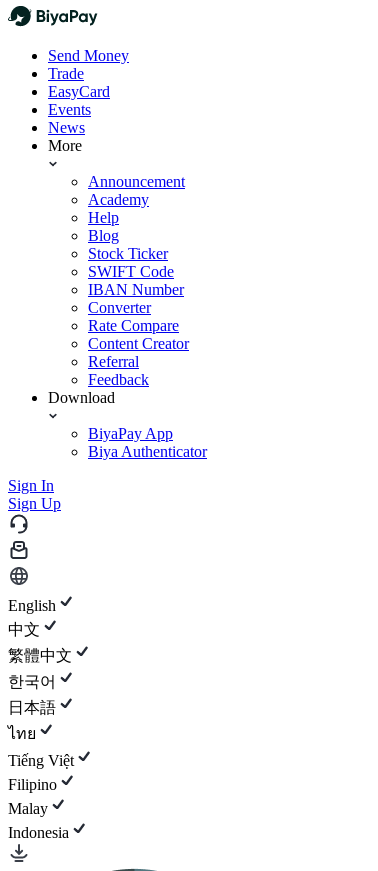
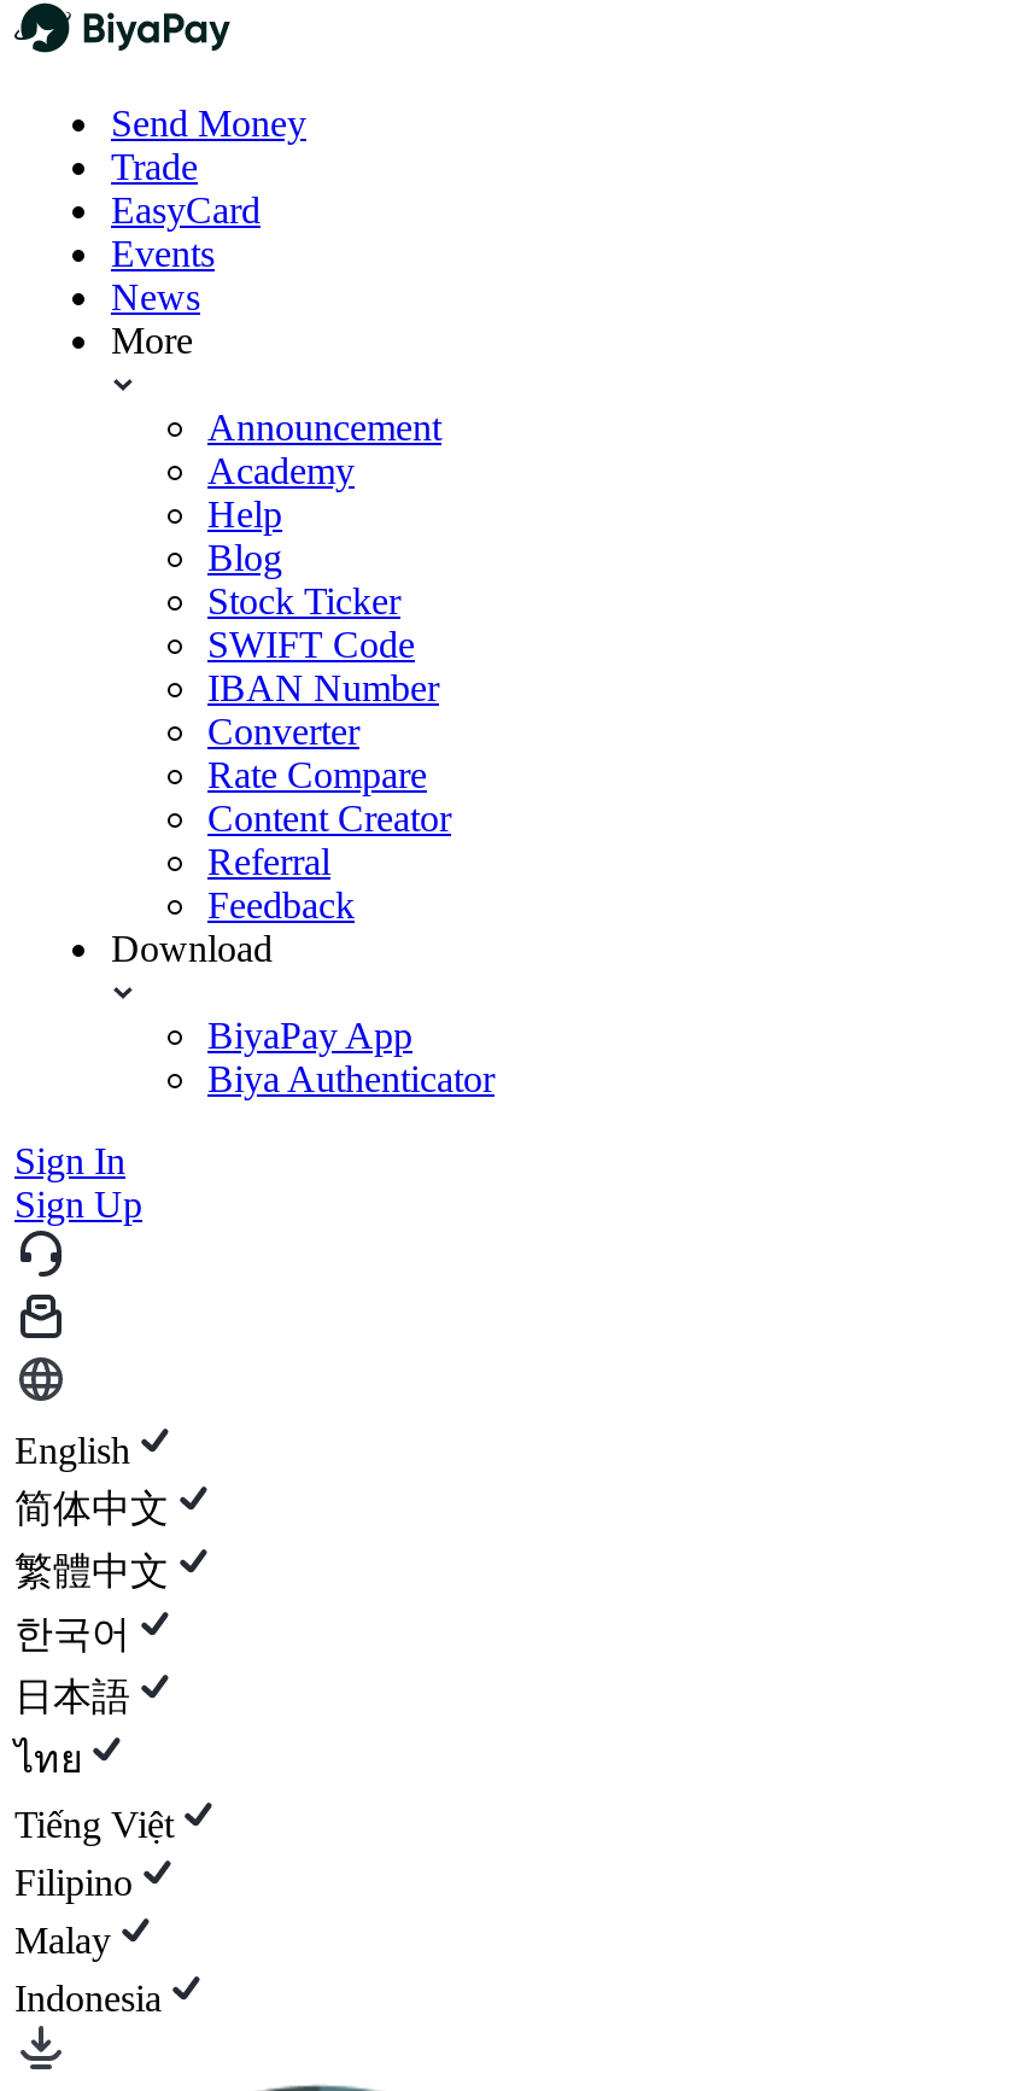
- 中文
+ 简体中文
